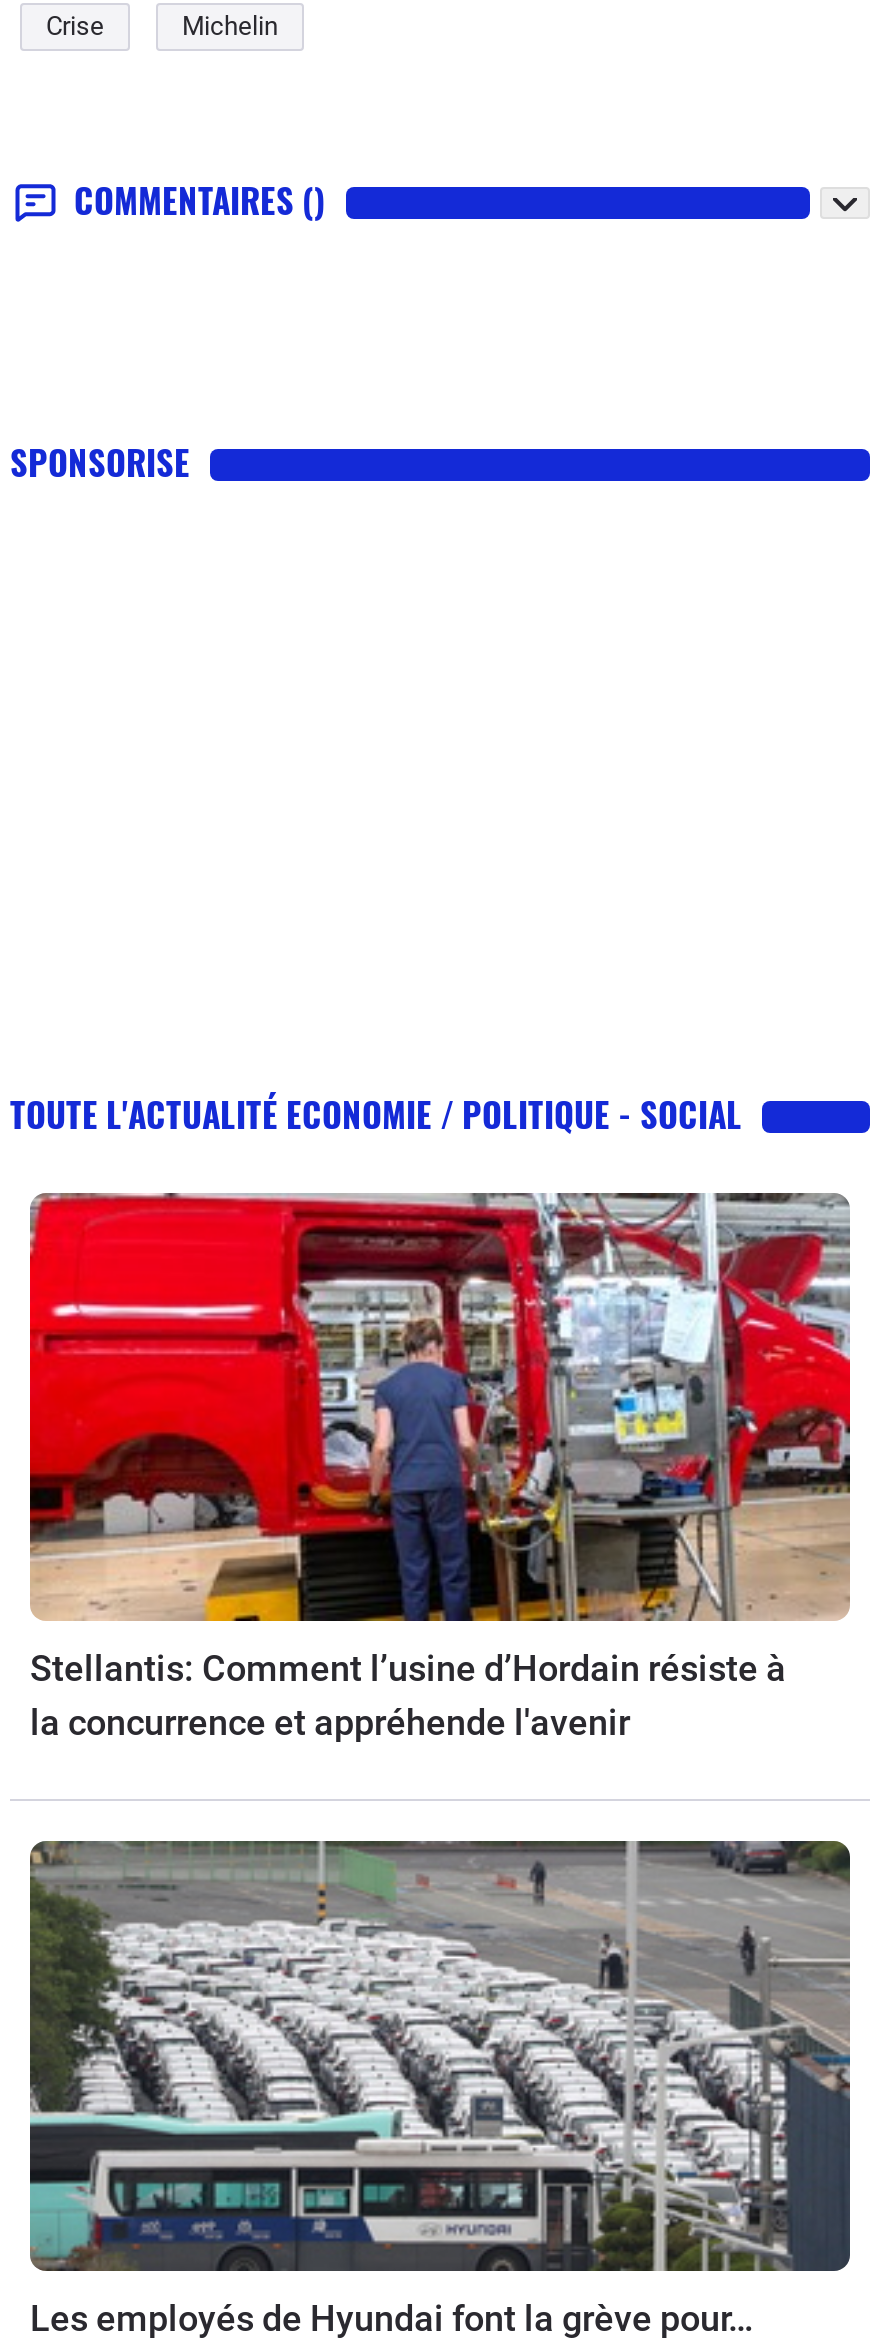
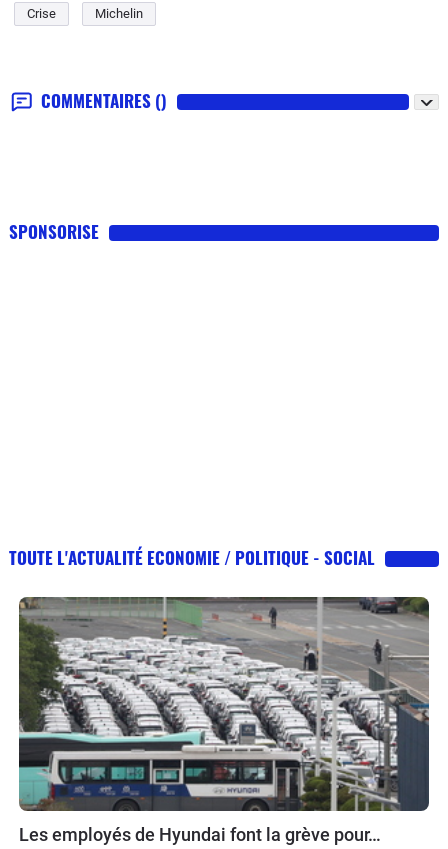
- [image]
- Stellantis: Comment l’usine d’Hordain résiste à
- la concurrence et appréhende l'avenir
